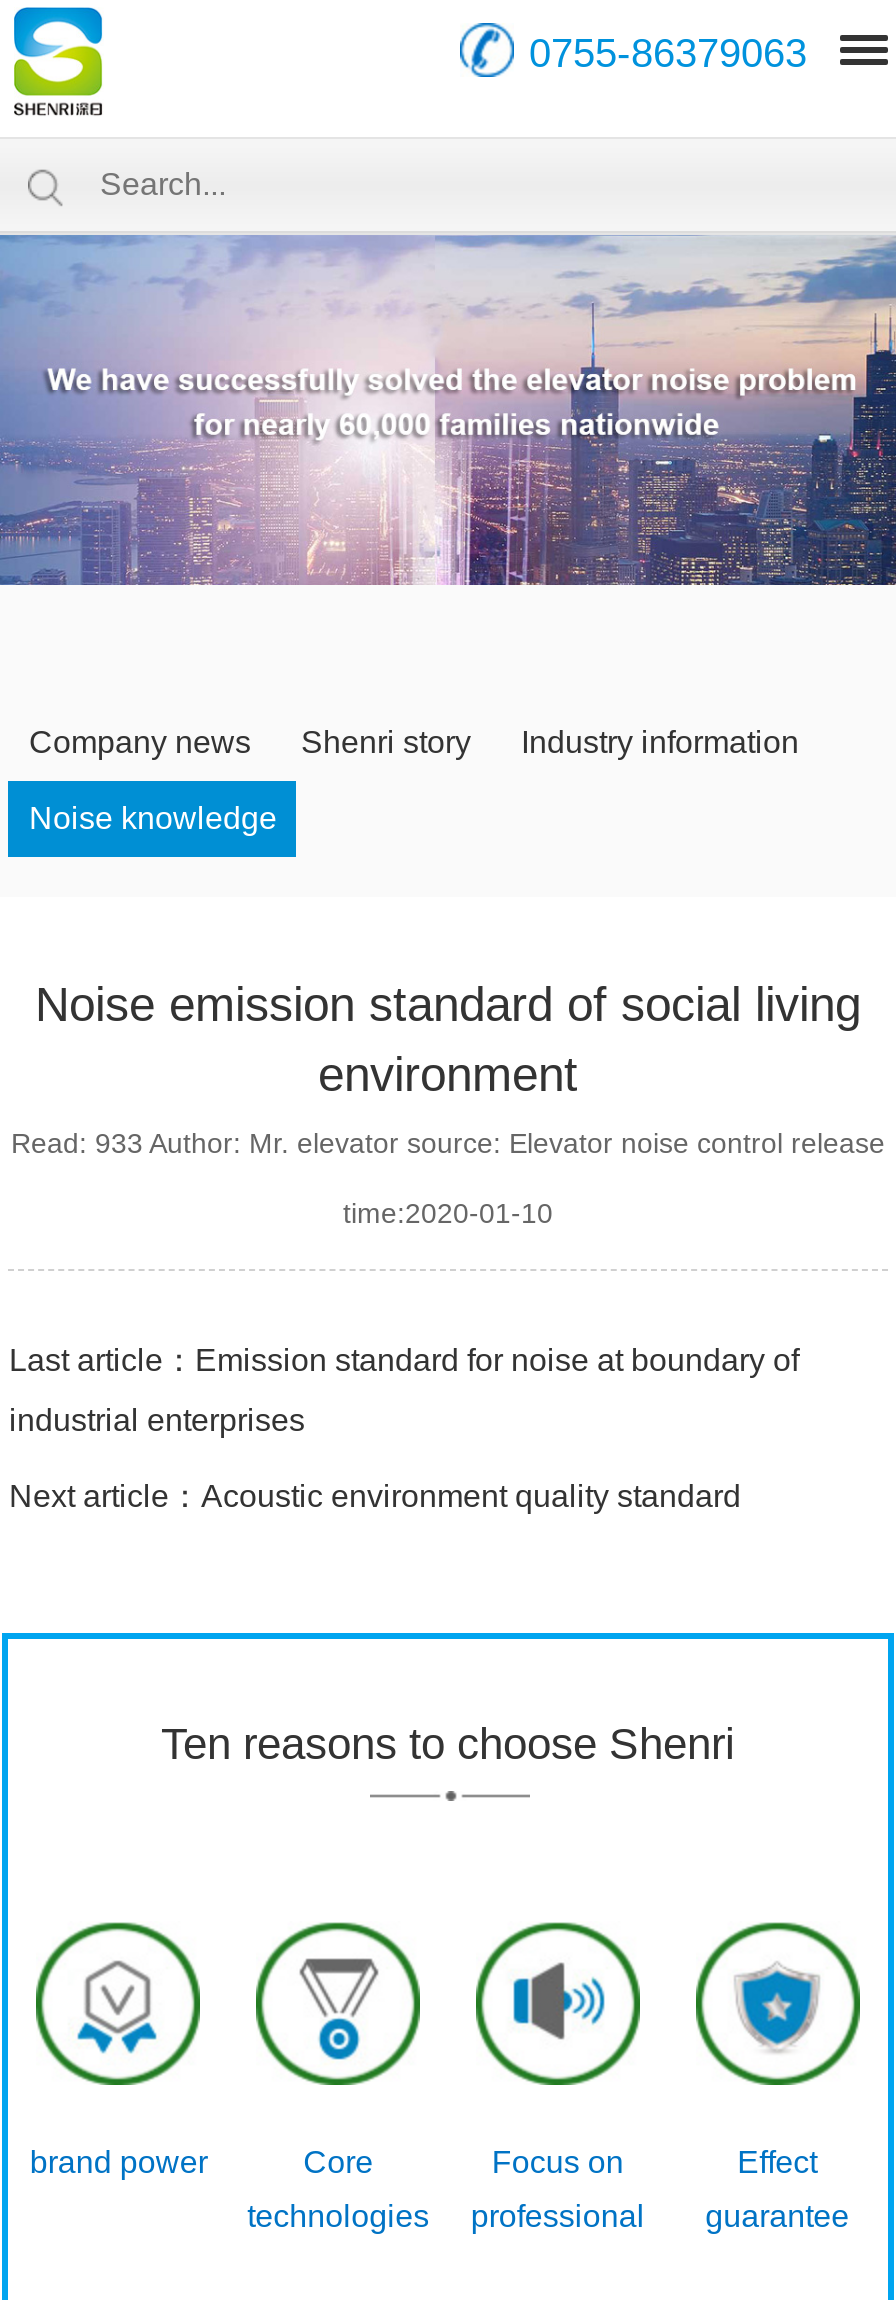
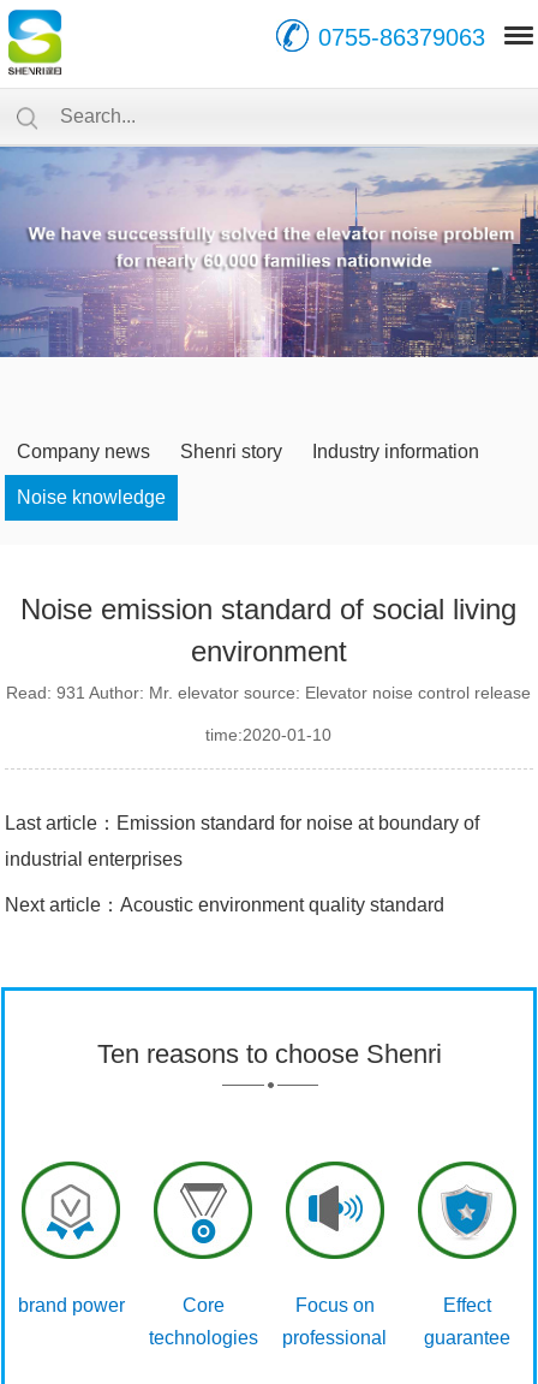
- Read: 933 Author: Mr. elevator source: Elevator noise control release
+ Read: 931 Author: Mr. elevator source: Elevator noise control release
